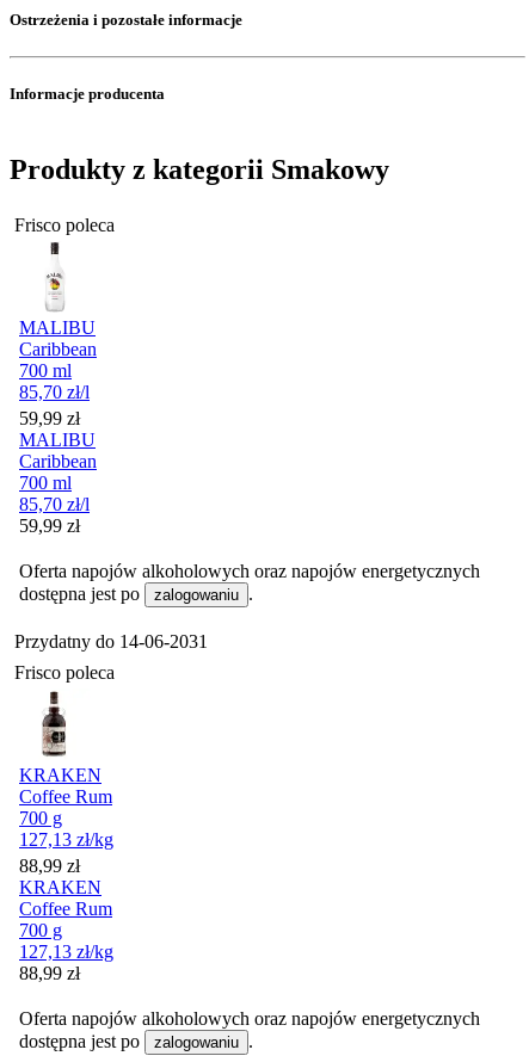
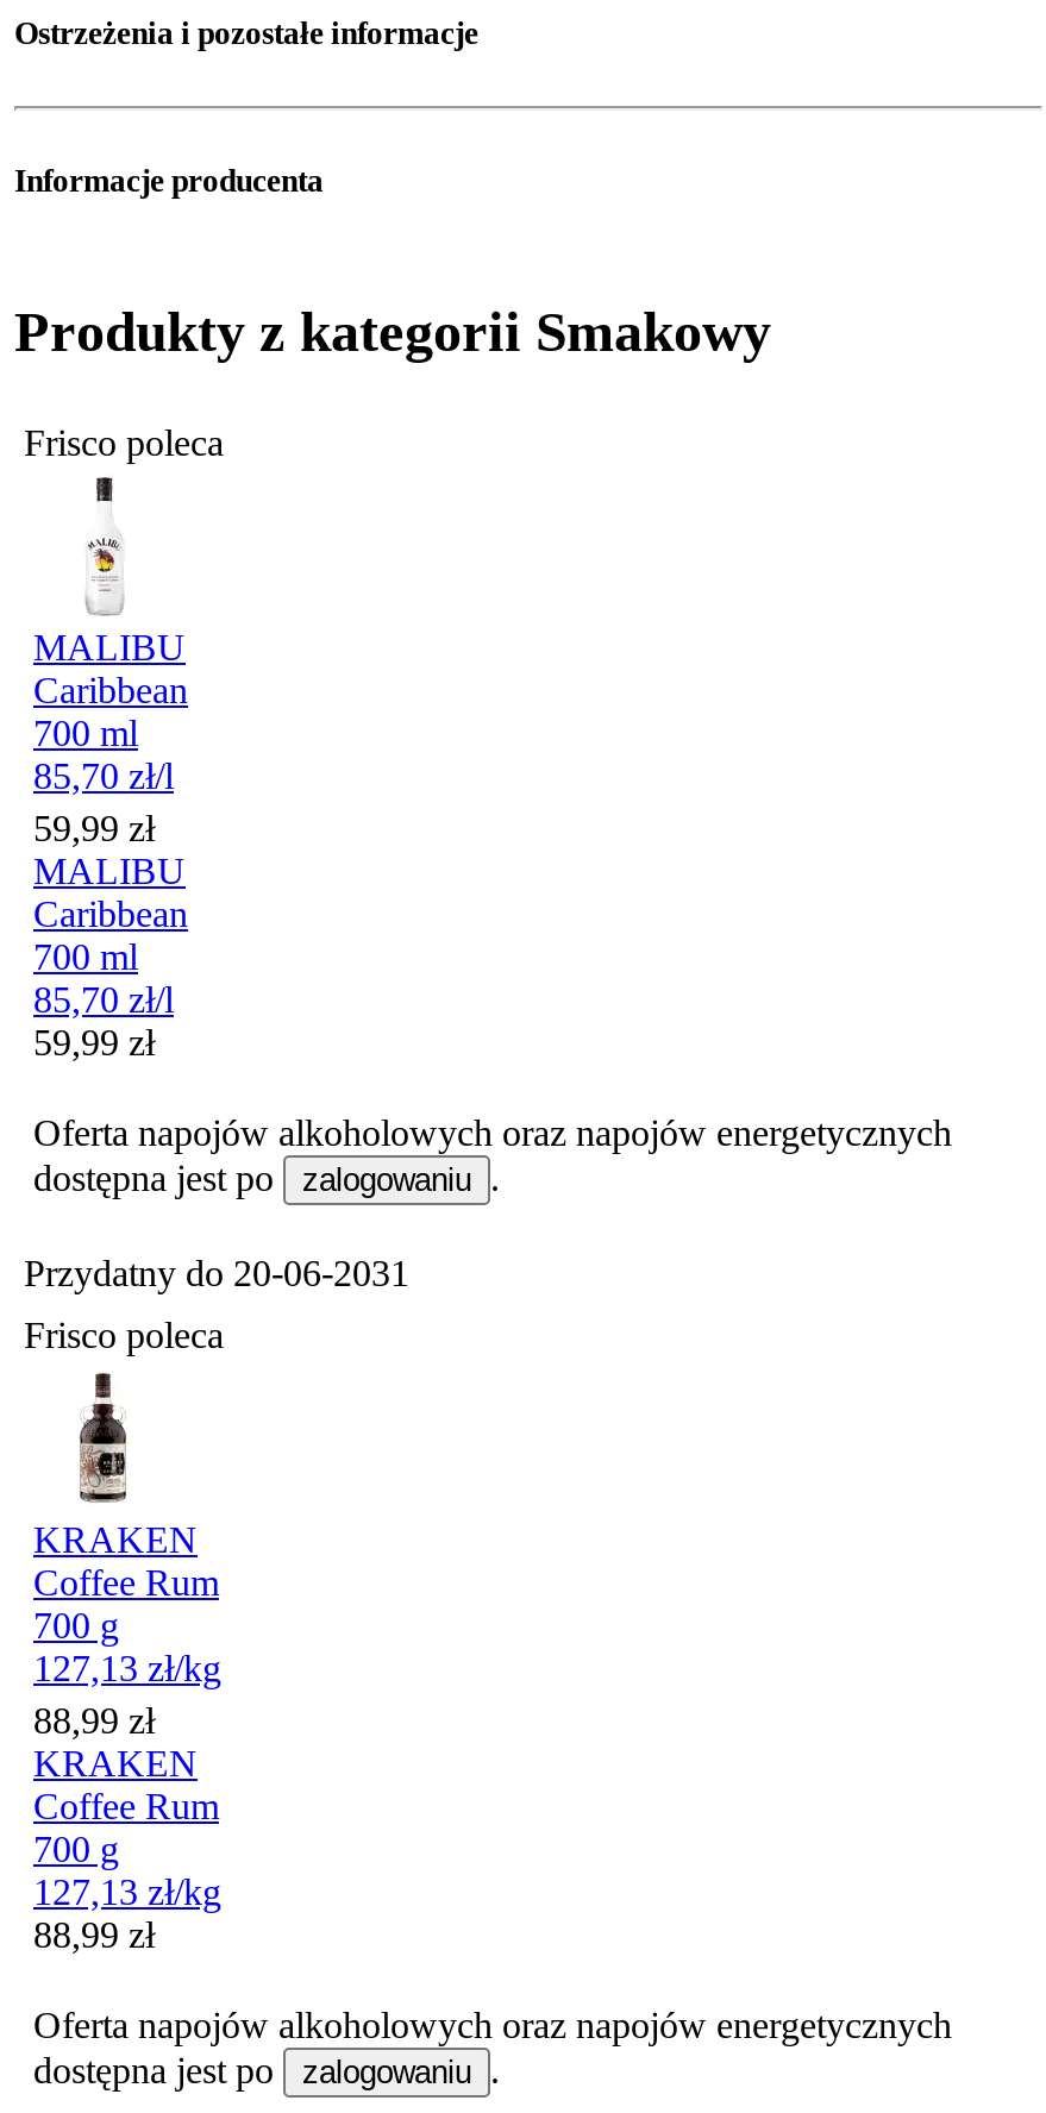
- Przydatny do 14-06-2031
+ Przydatny do 20-06-2031
